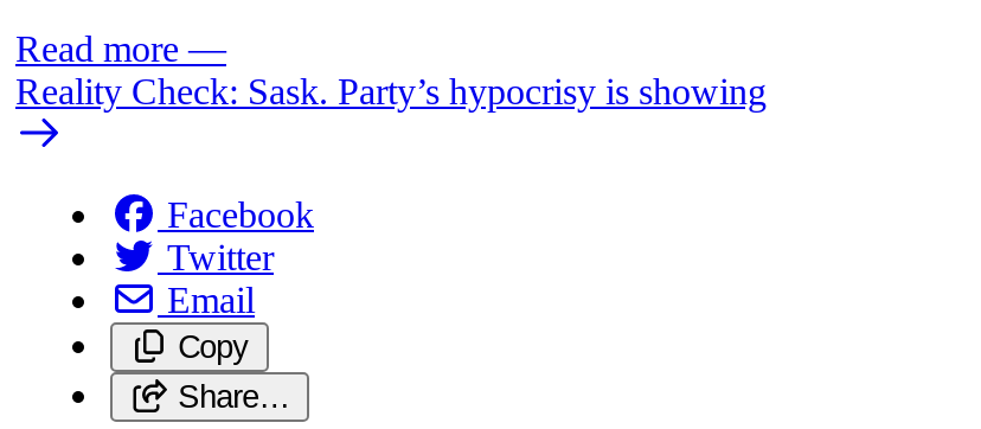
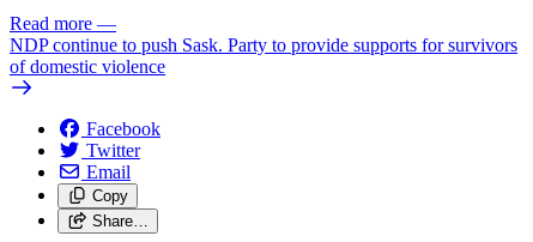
- Reality Check: Sask. Party’s hypocrisy is showing
+ NDP continue to push Sask. Party to provide supports for survivors
+ of domestic violence
